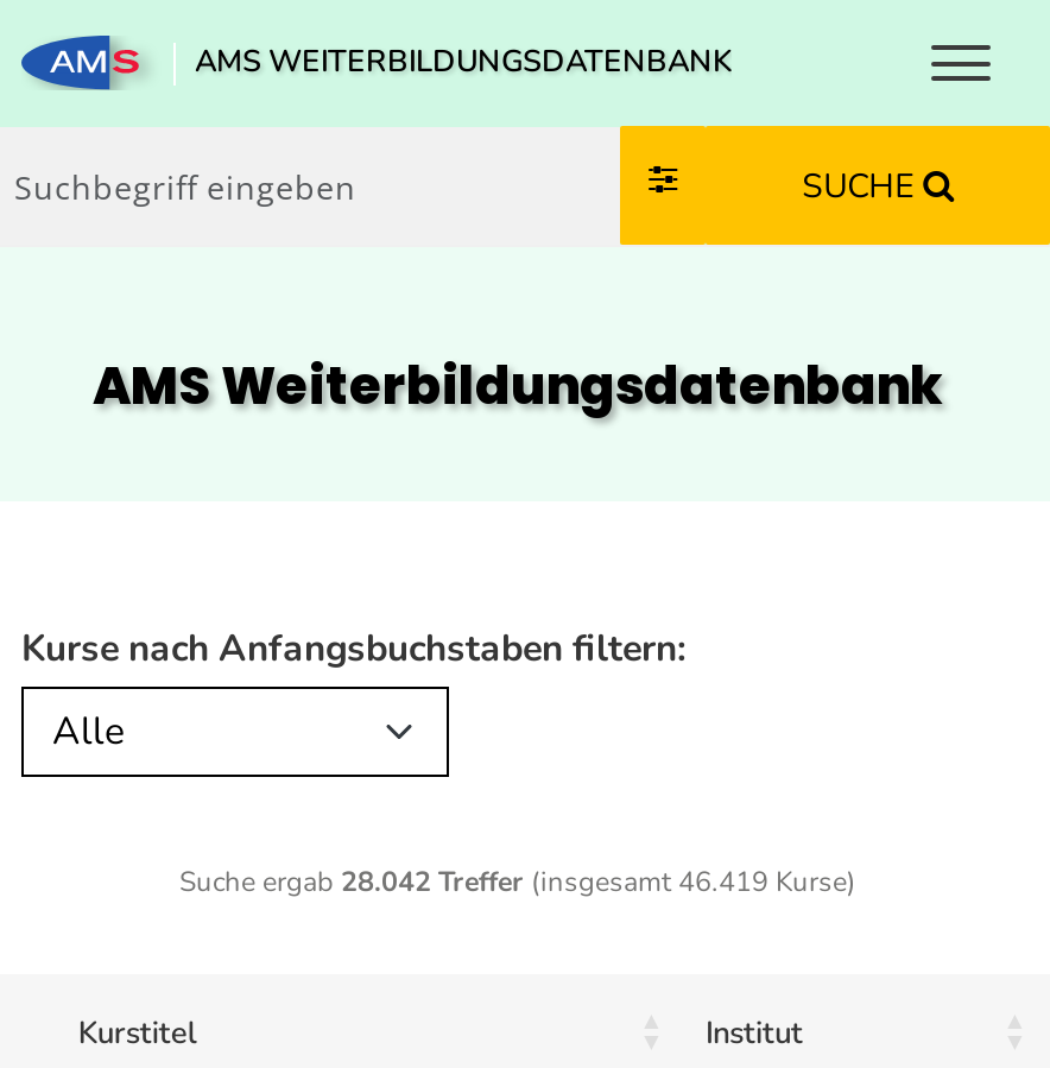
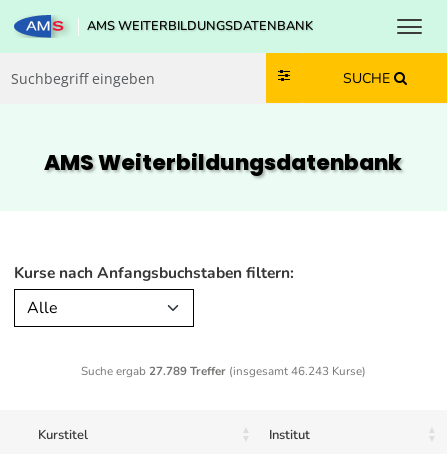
- Suche ergab 28.042 Treffer (insgesamt 46.419 Kurse)
+ Suche ergab 27.789 Treffer (insgesamt 46.243 Kurse)
